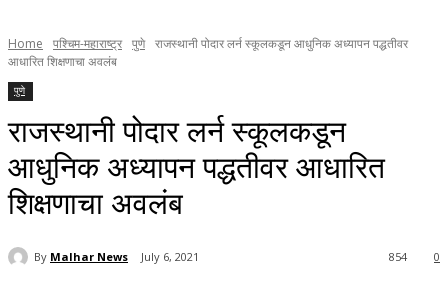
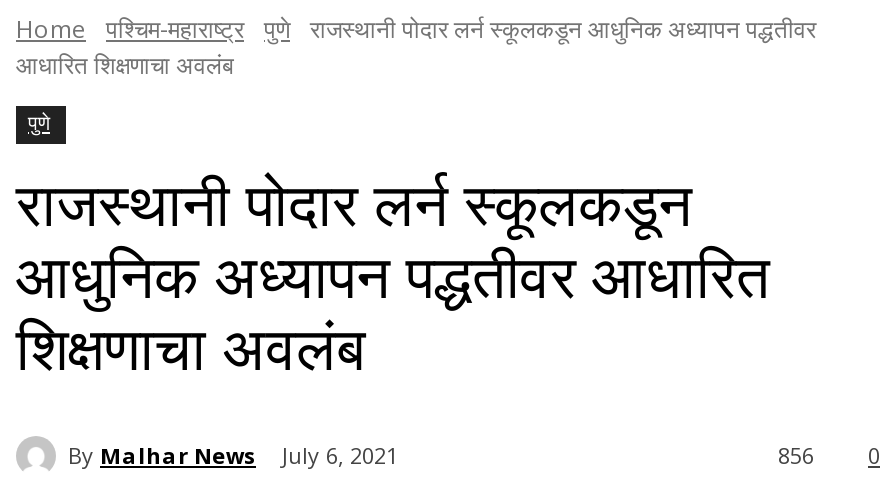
- 854 0
+ 856 0
